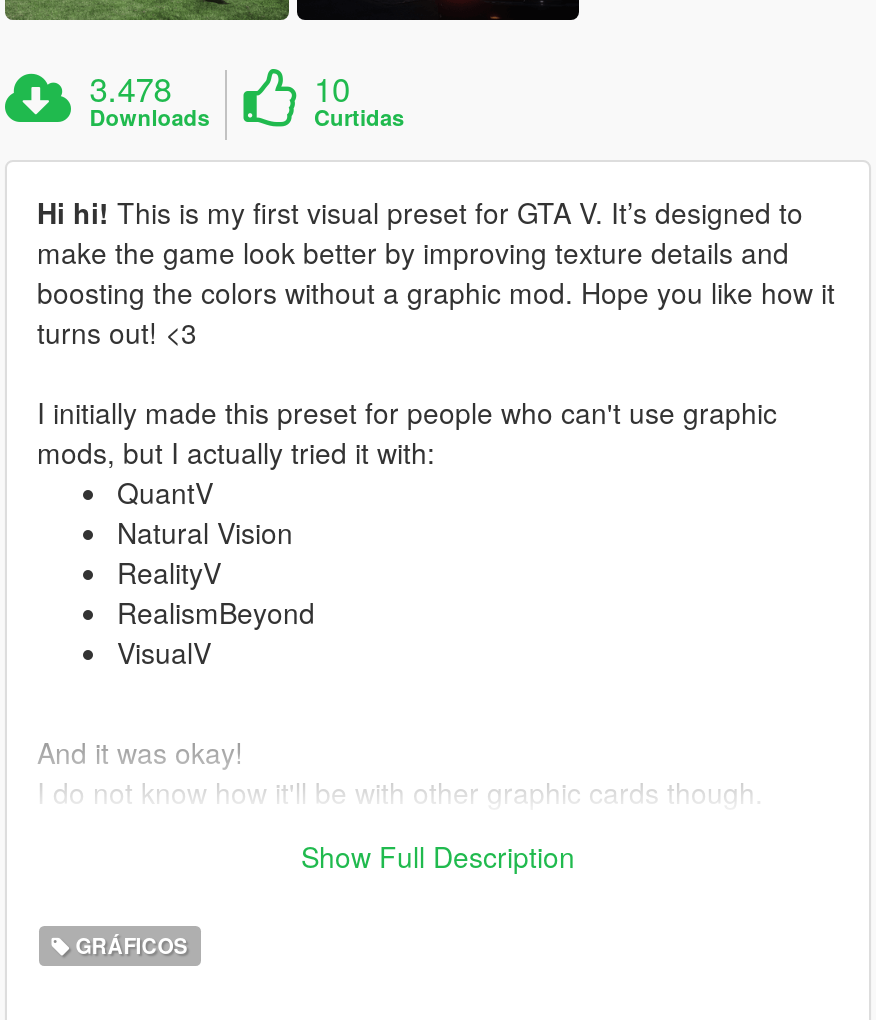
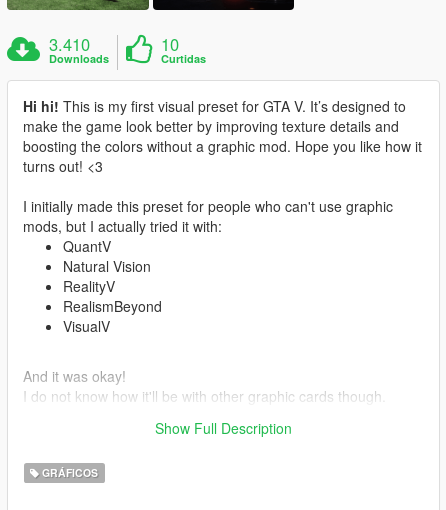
- 3.478
+ 3.410
